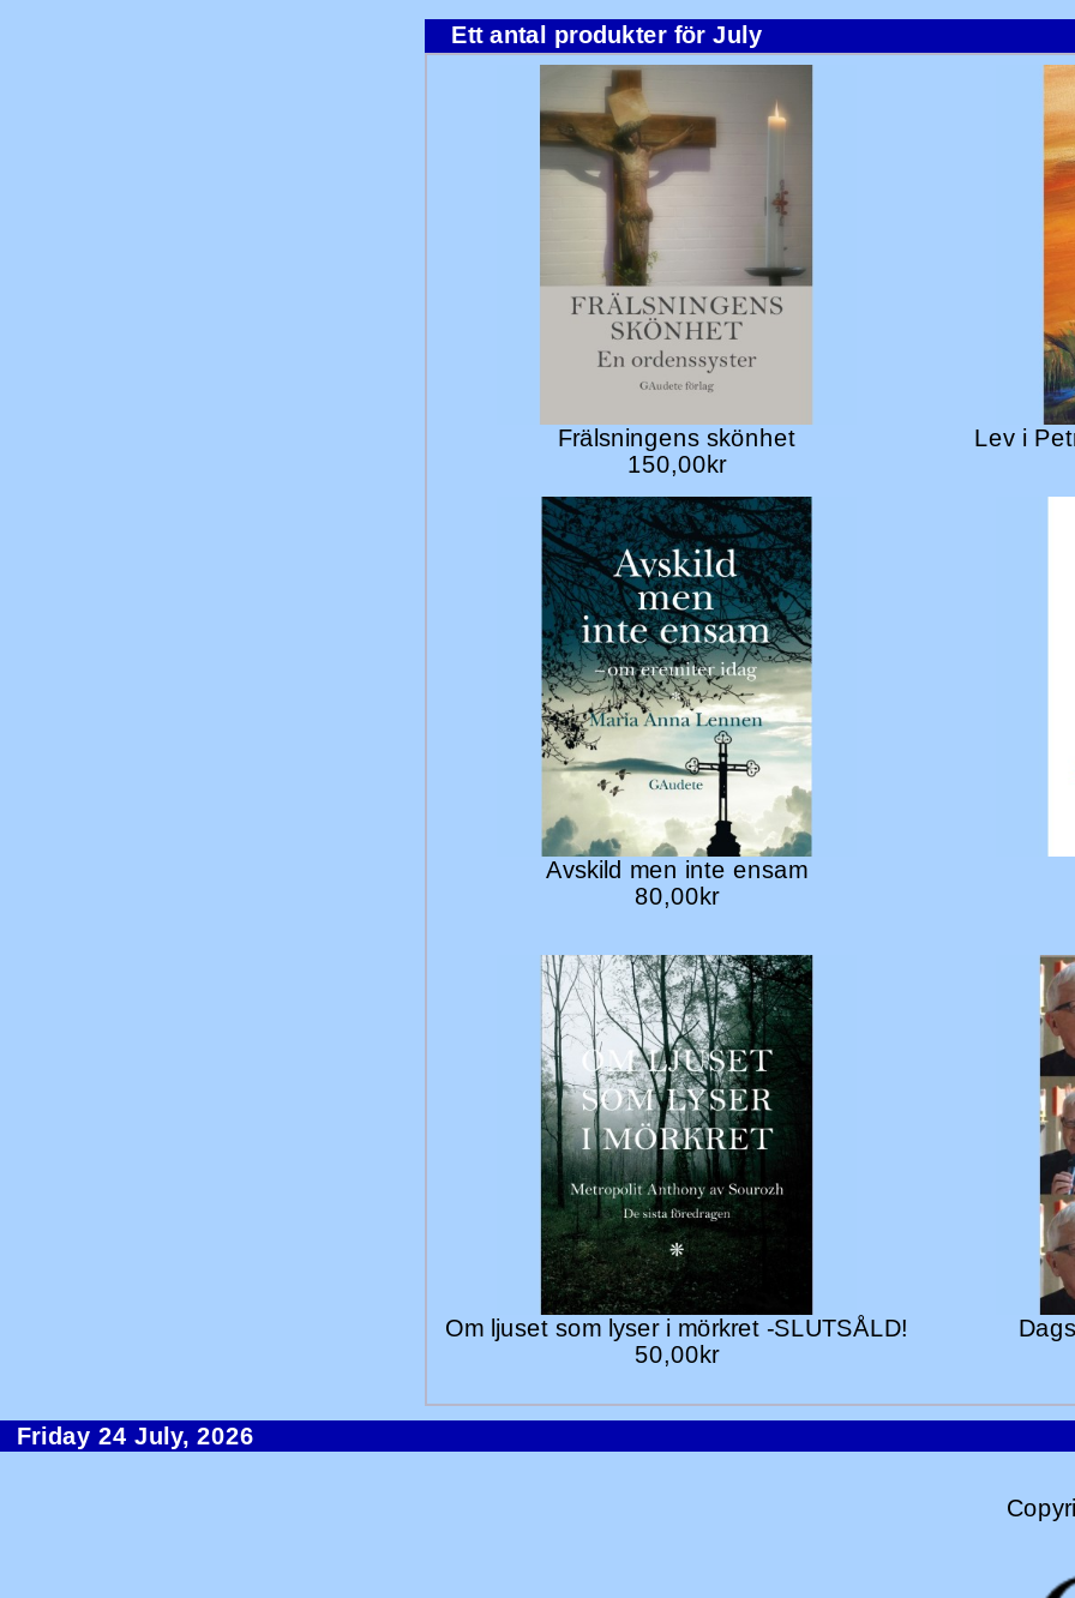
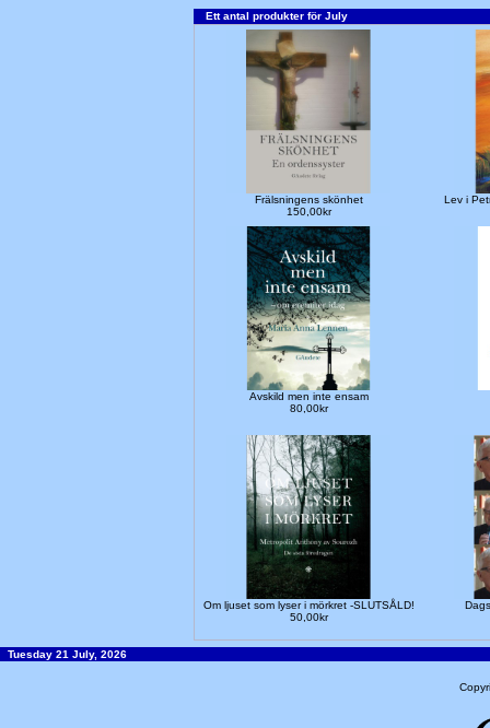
- Friday 24 July, 2026
+ Tuesday 21 July, 2026
